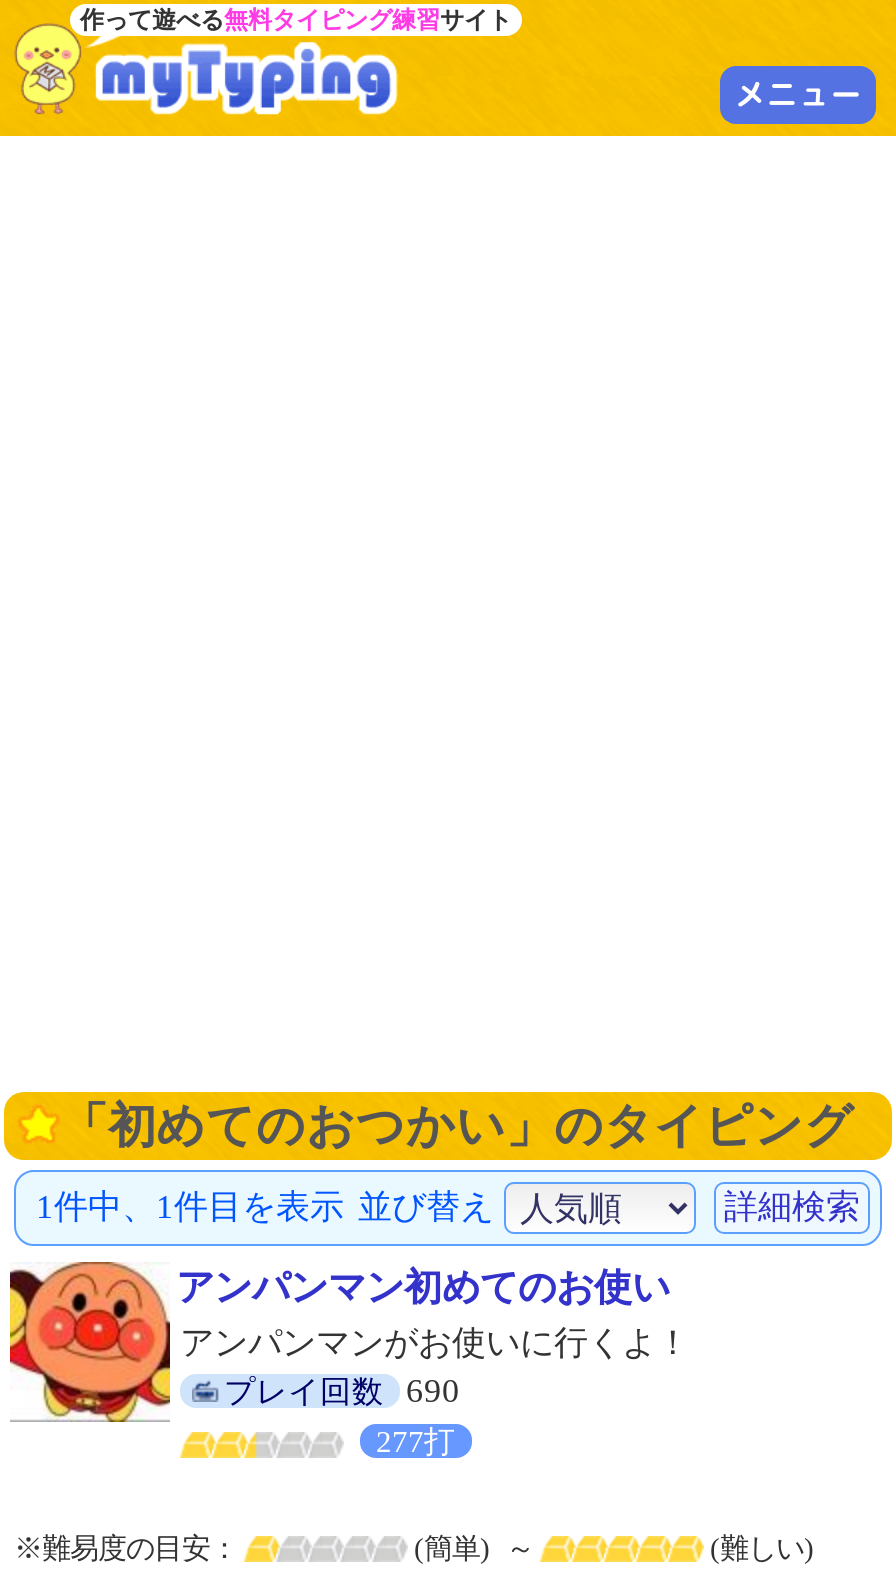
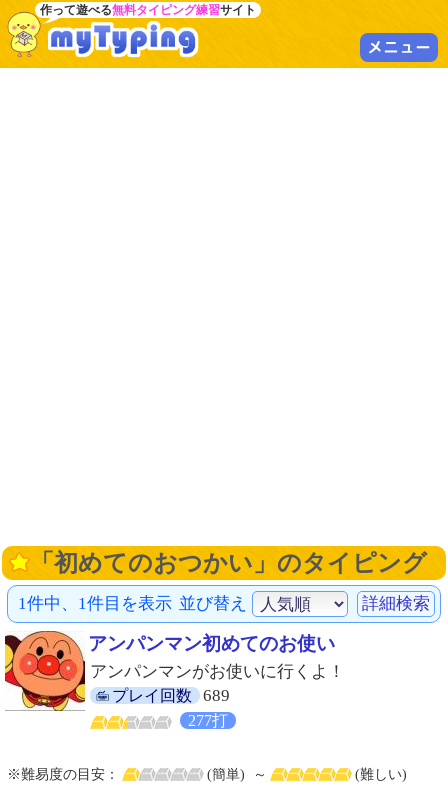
- プレイ回数 690
+ プレイ回数 689
